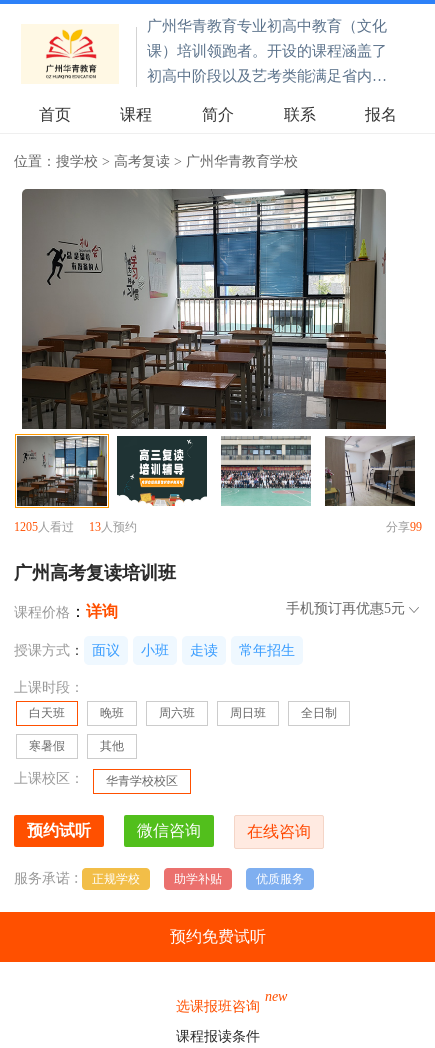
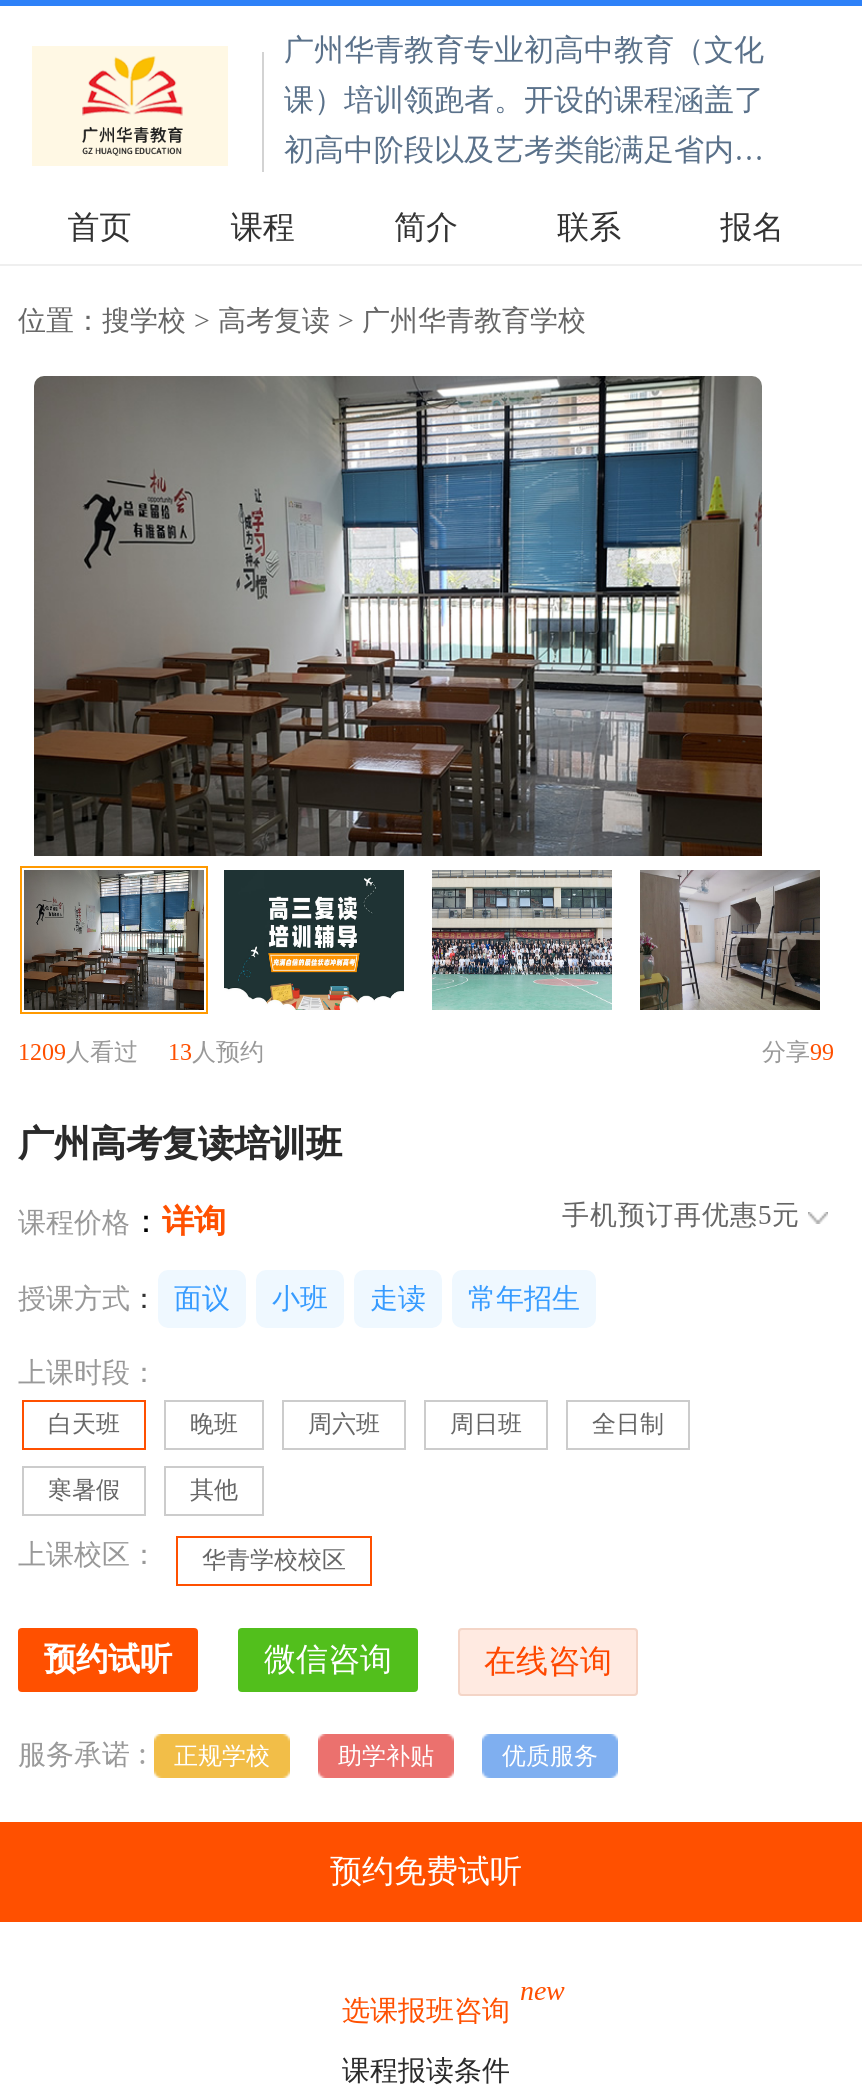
- 1205人看过 13人预约
+ 1209人看过 13人预约
